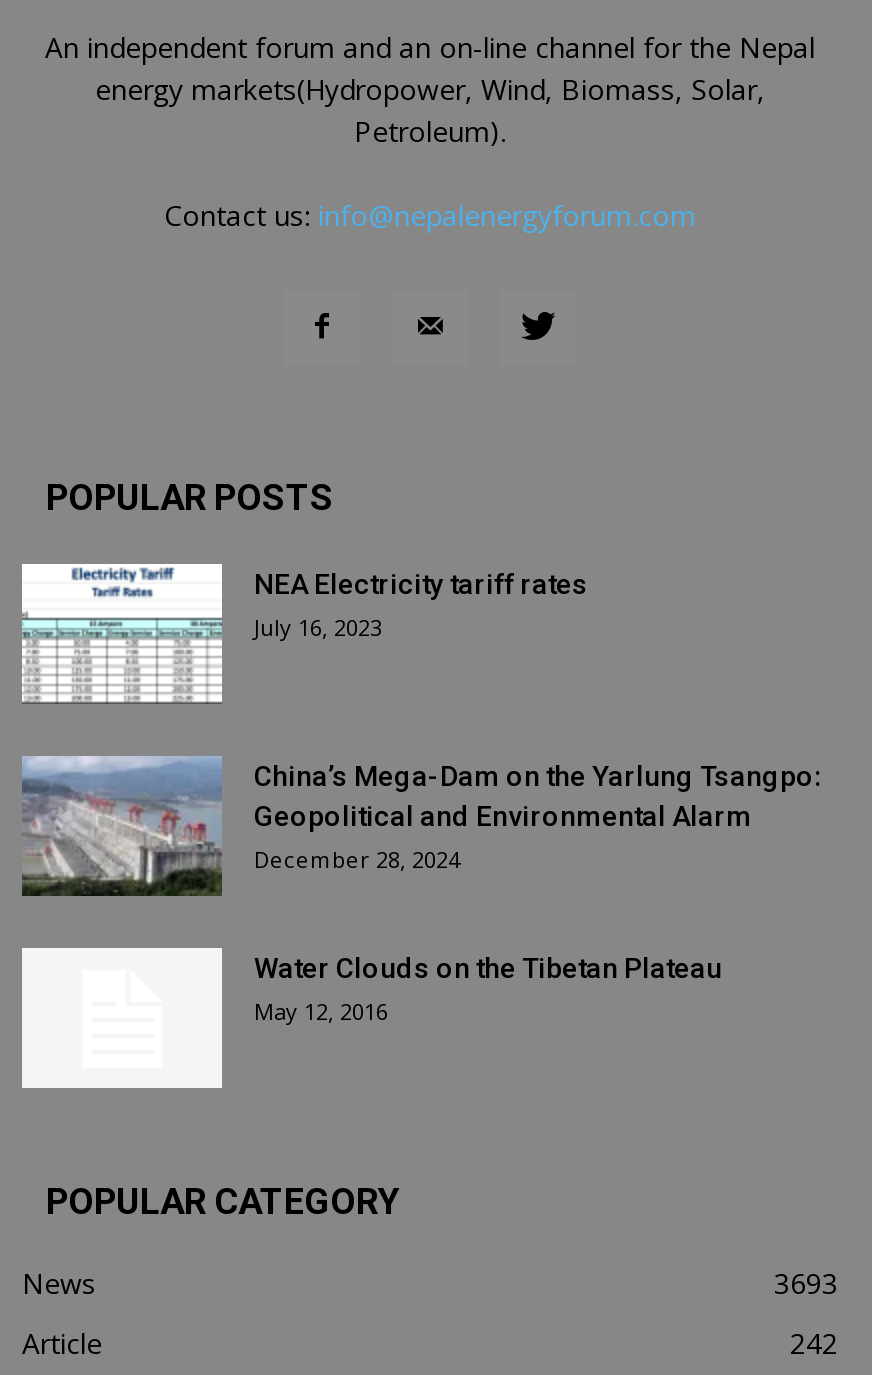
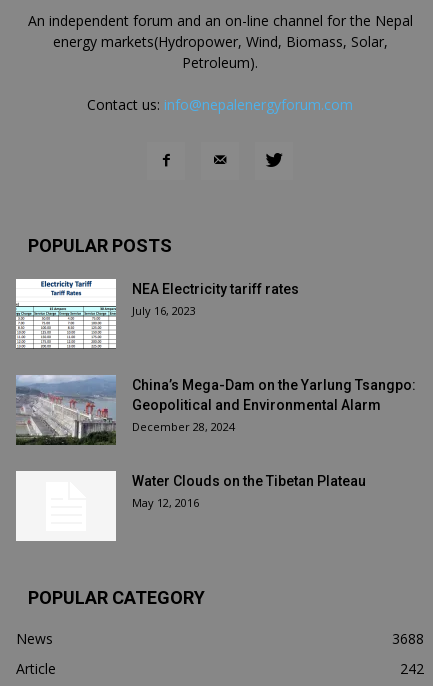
- 3693
+ 3688
